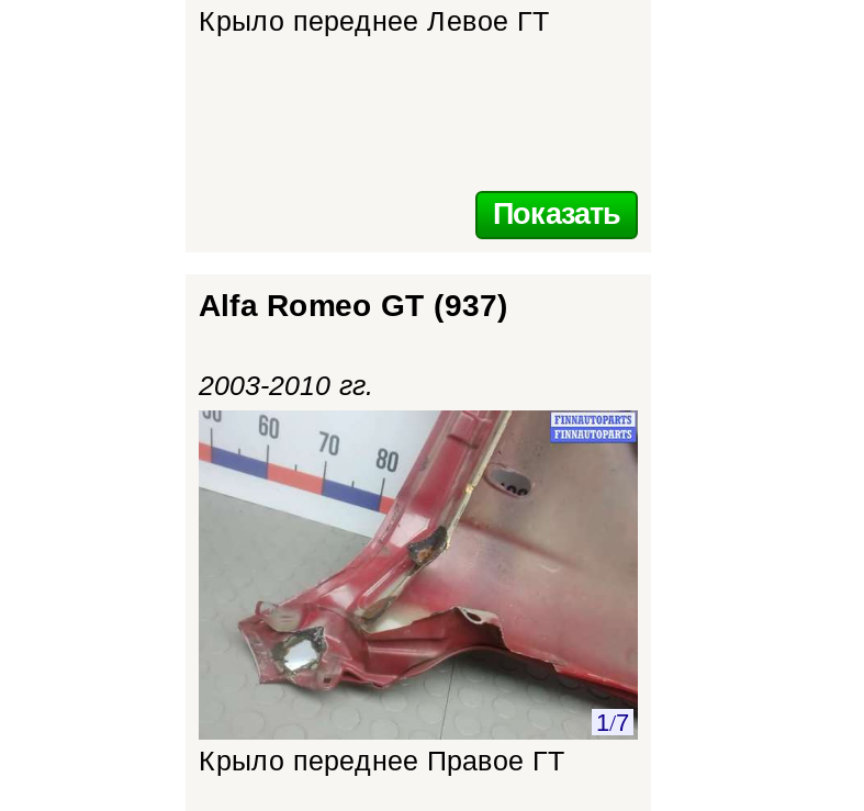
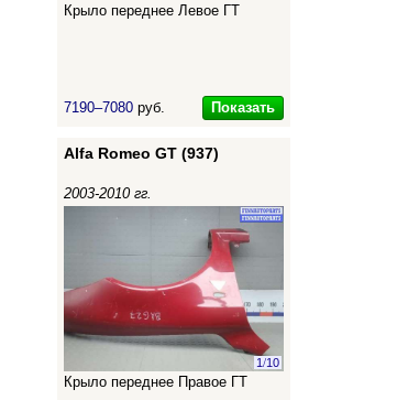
+ 7190–7080 руб.

- [image]
- 1/7
+ [image]
+ 1/10
